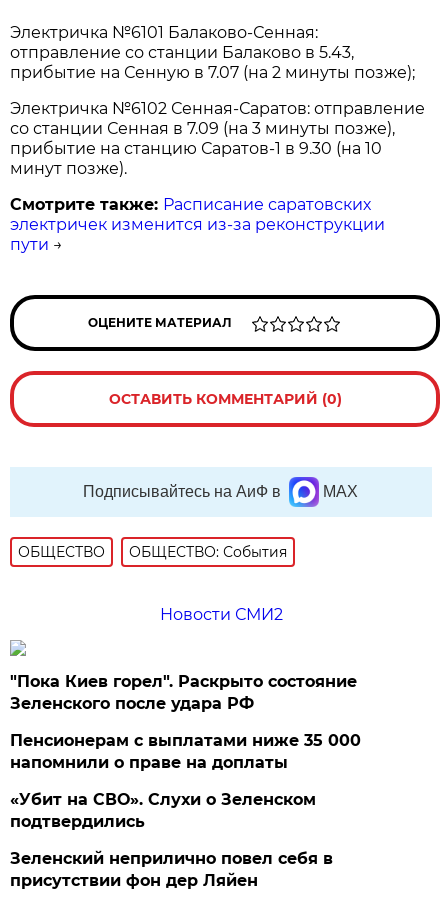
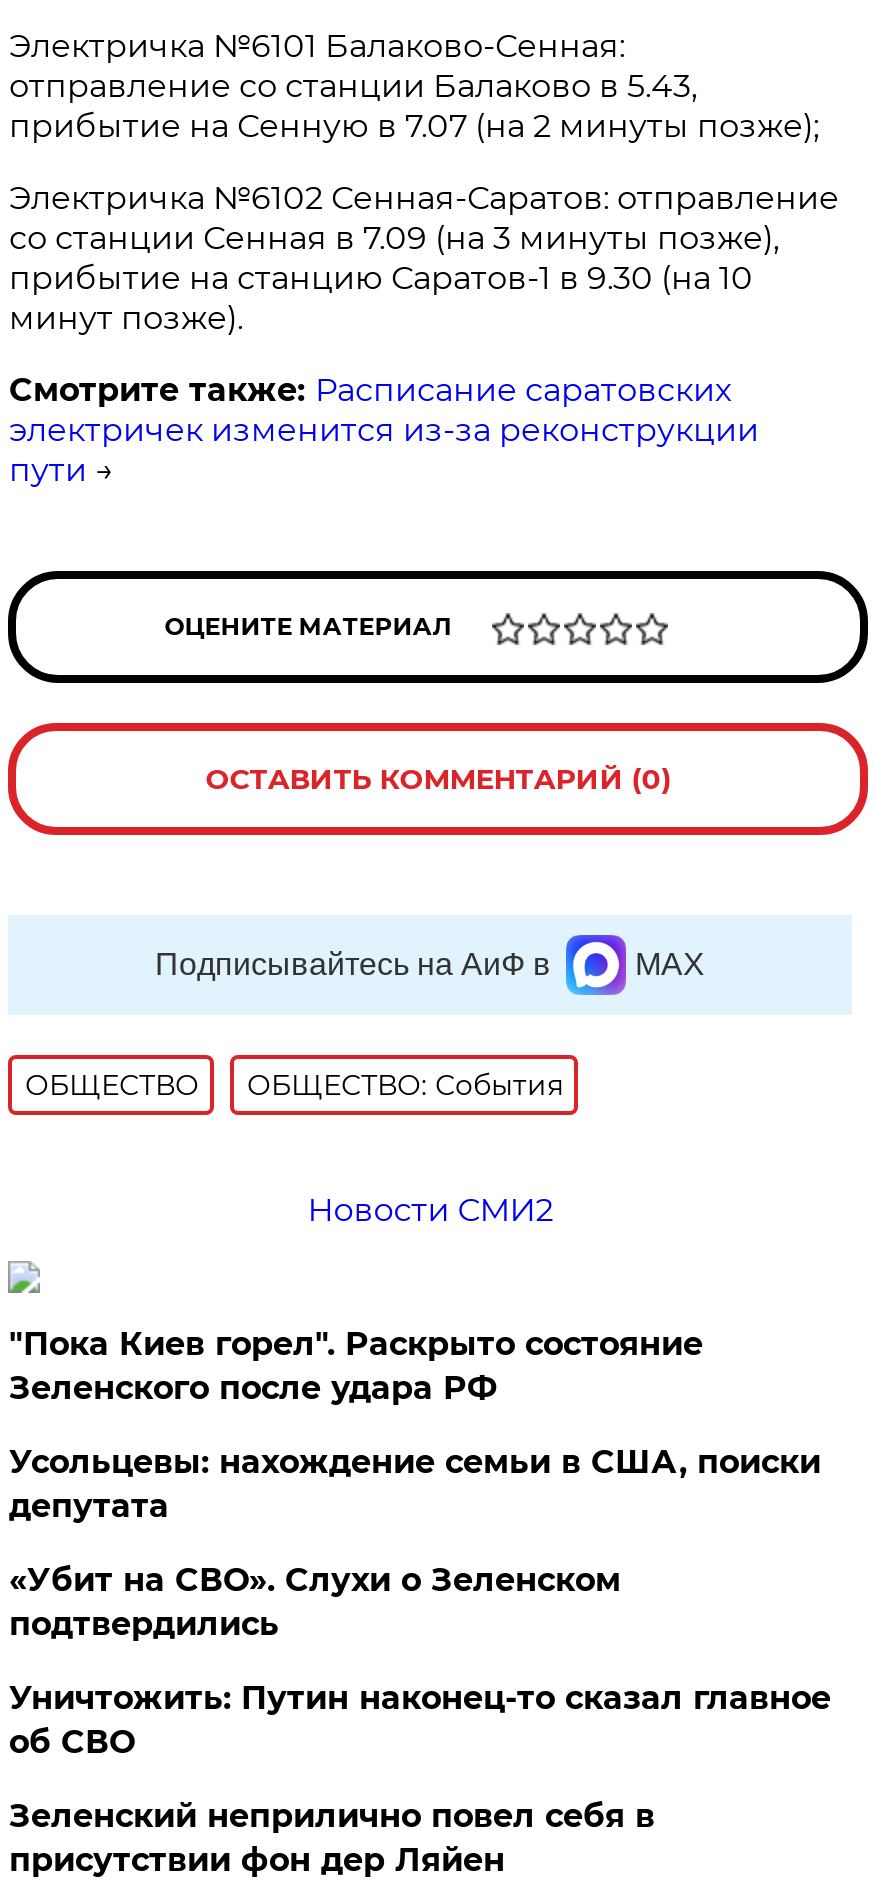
- Пенсионерам с выплатами ниже 35 000
- напомнили о праве на доплаты
+ Усольцевы: нахождение семьи в США, поиски
+ депутата

+ Уничтожить: Путин наконец-то сказал главное
+ об СВО
